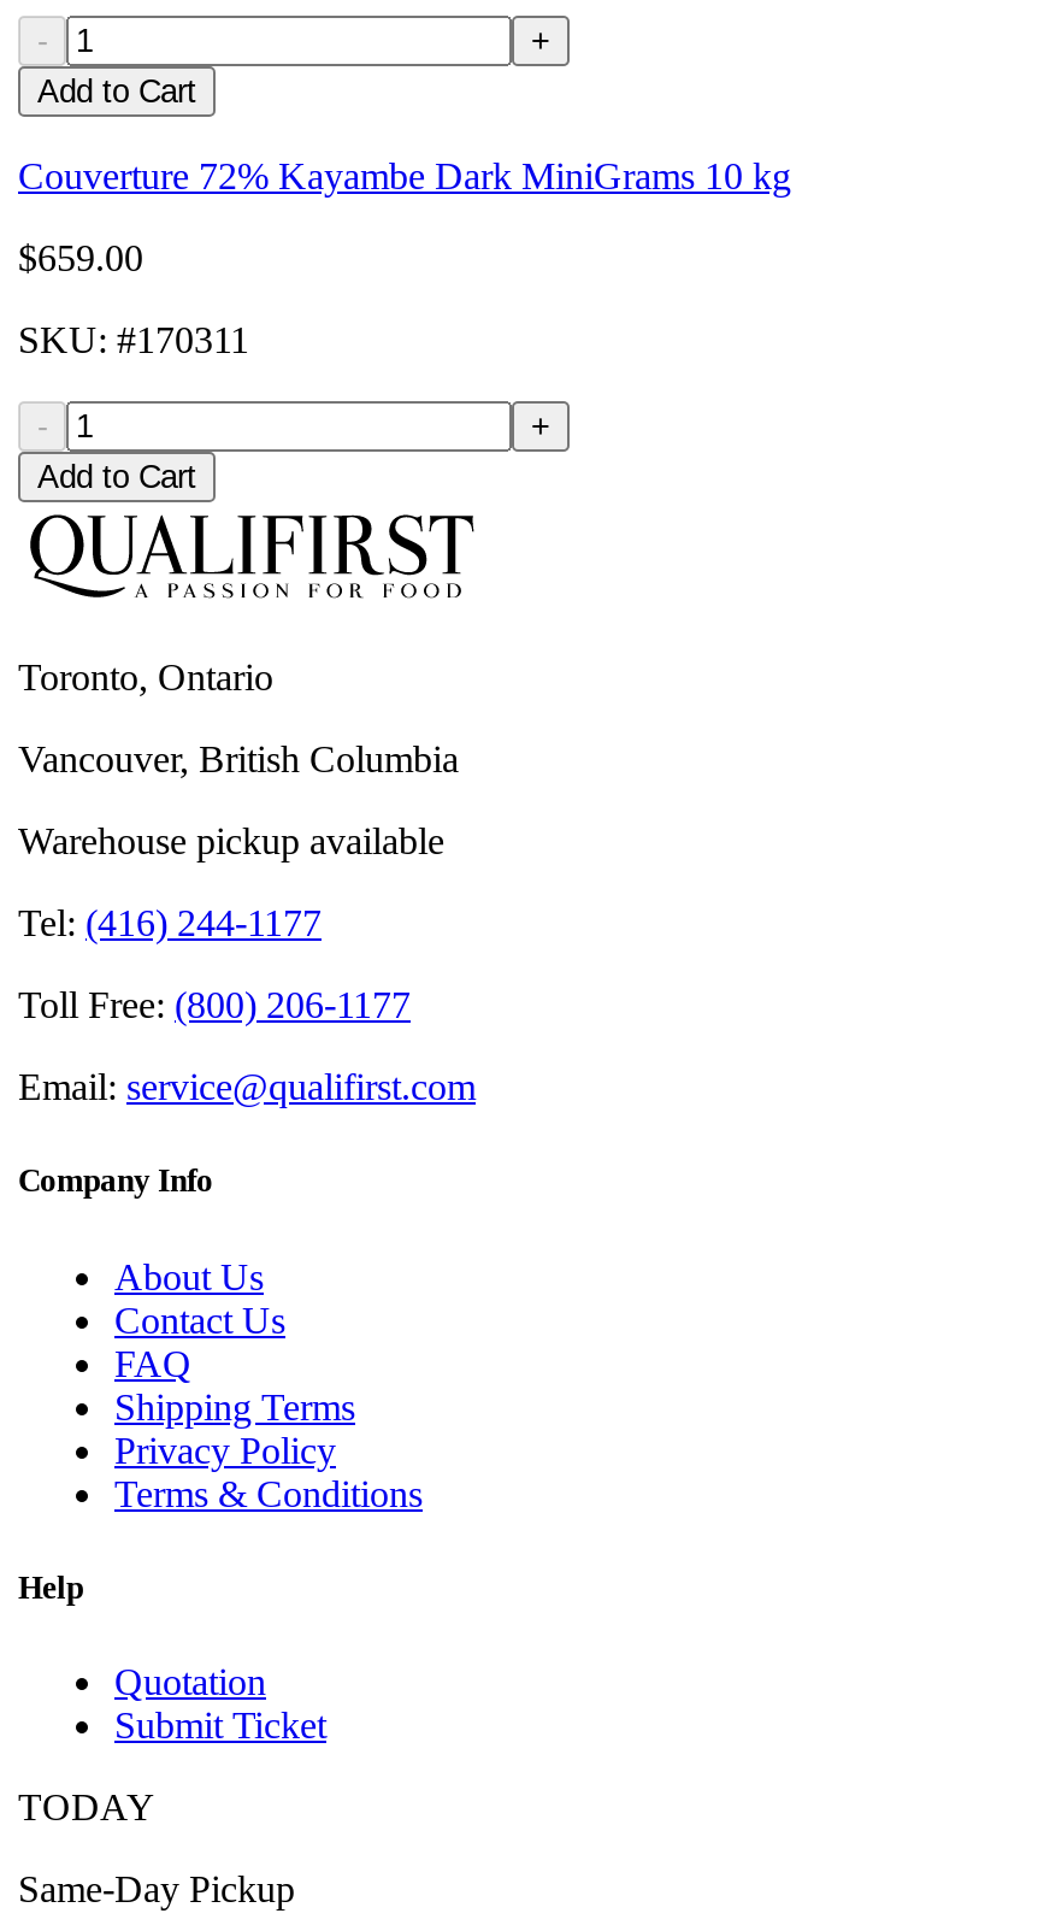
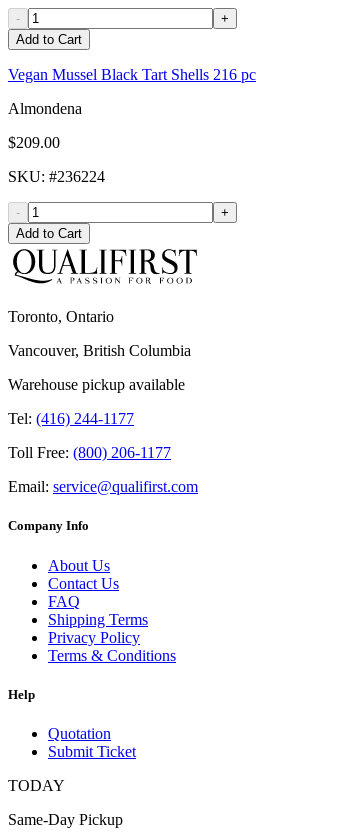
- Couverture 72% Kayambe Dark MiniGrams 10 kg
- $659.00
- SKU: #170311
+ Vegan Mussel Black Tart Shells 216 pc
+ Almondena
+ $209.00
+ SKU: #236224
